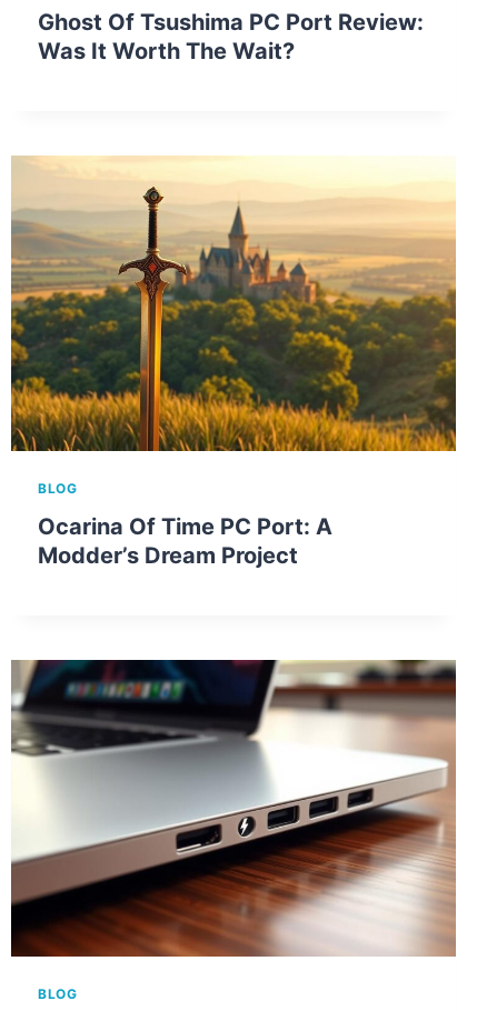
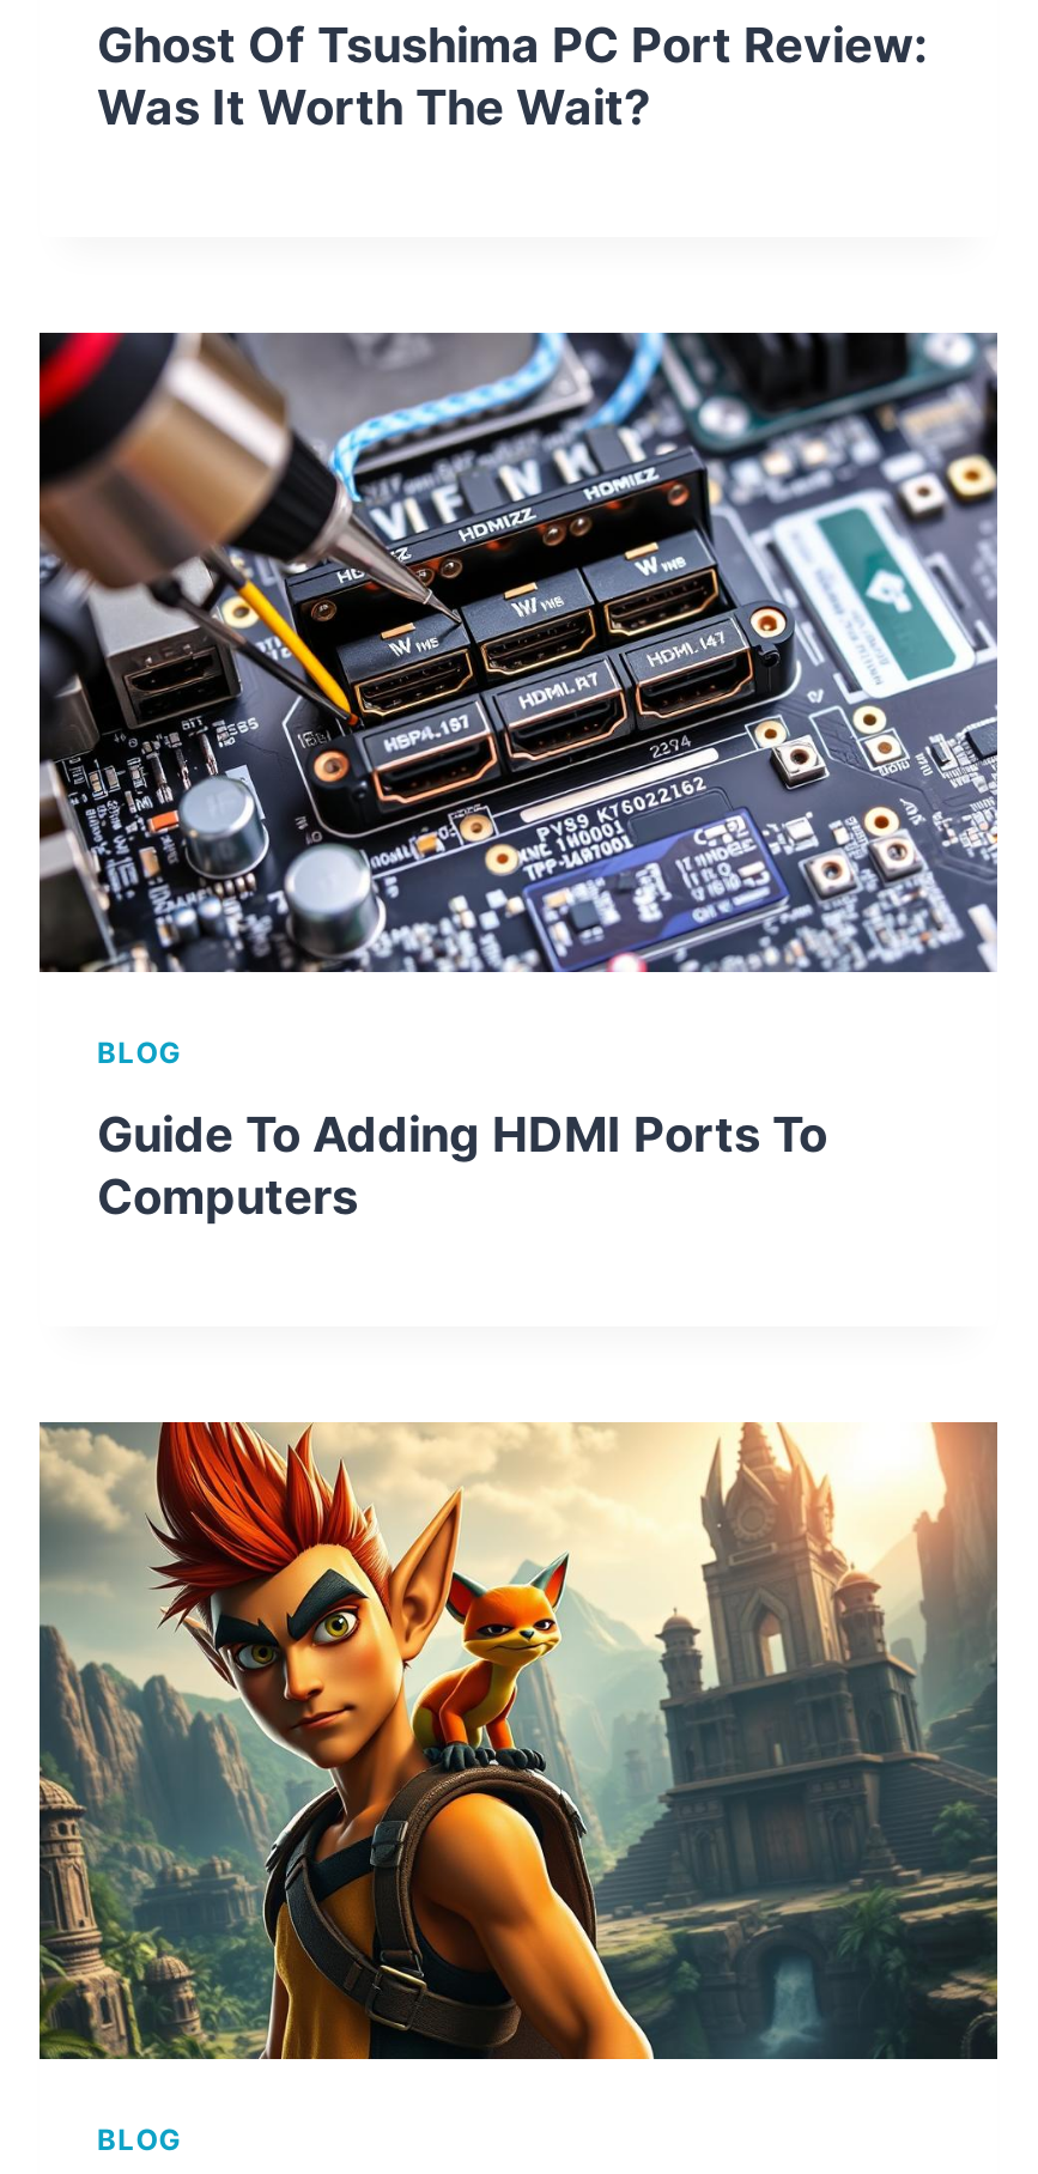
- [image]
+ [image]

- Ocarina Of Time PC Port: A
- Modder’s Dream Project
+ Guide To Adding HDMI Ports To
+ Computers

- [image]
+ [image]
